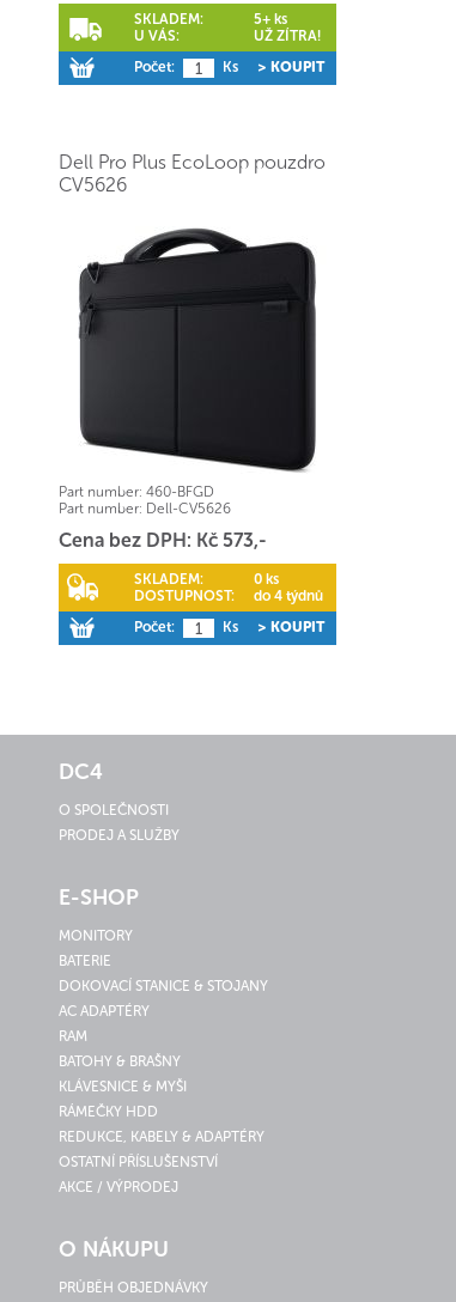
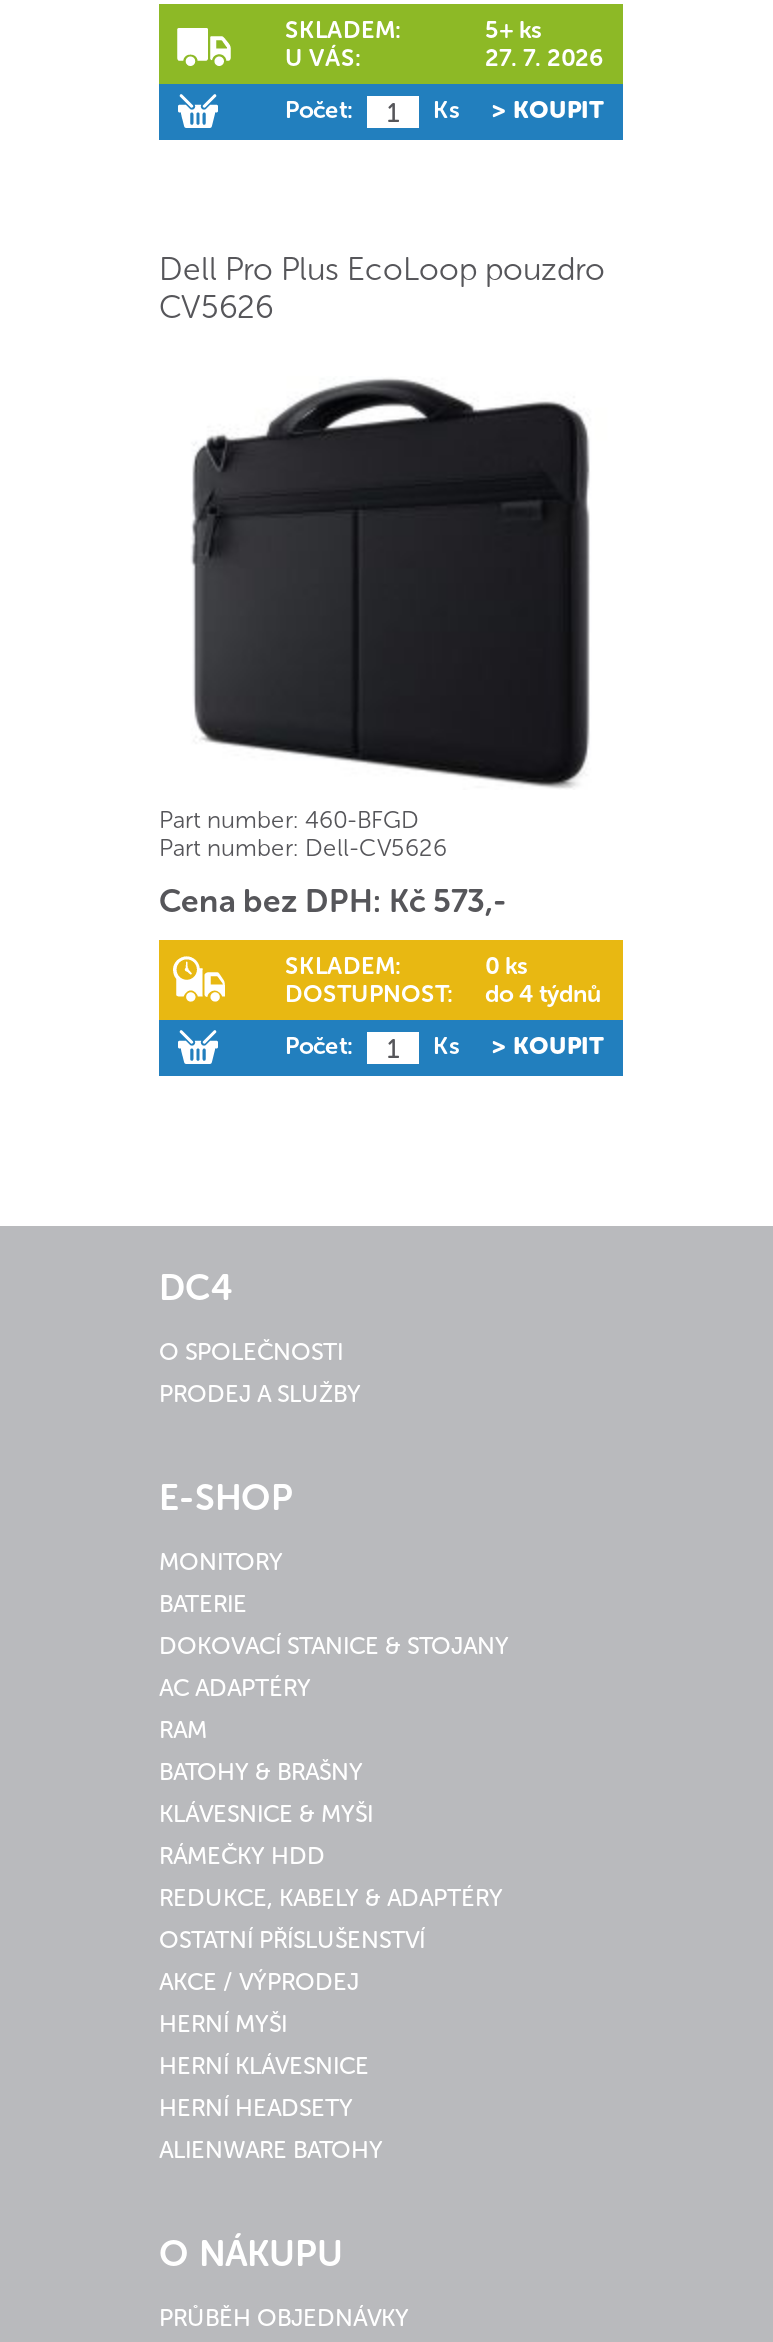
- UŽ ZÍTRA!
+ 27. 7. 2026

+ HERNÍ MYŠI
+ HERNÍ KLÁVESNICE
+ HERNÍ HEADSETY
+ ALIENWARE BATOHY
